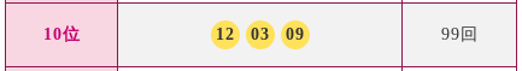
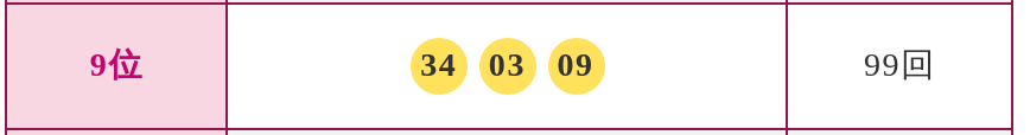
- 10位
+ 9位

- 12 03 09
+ 34 03 09
